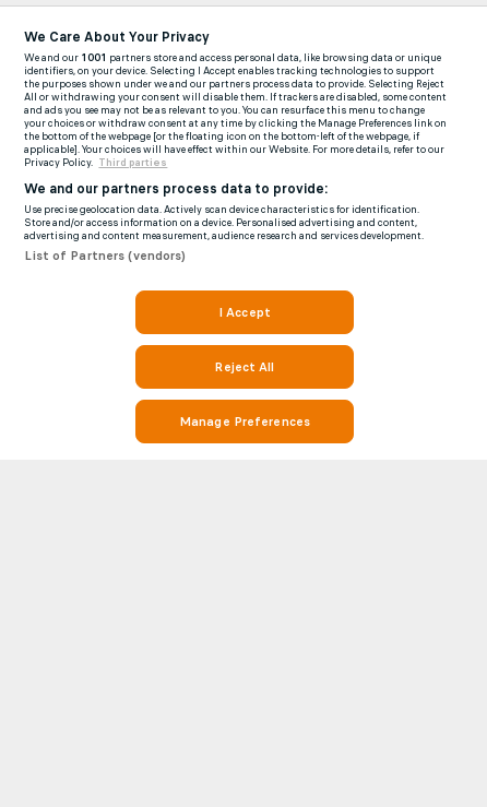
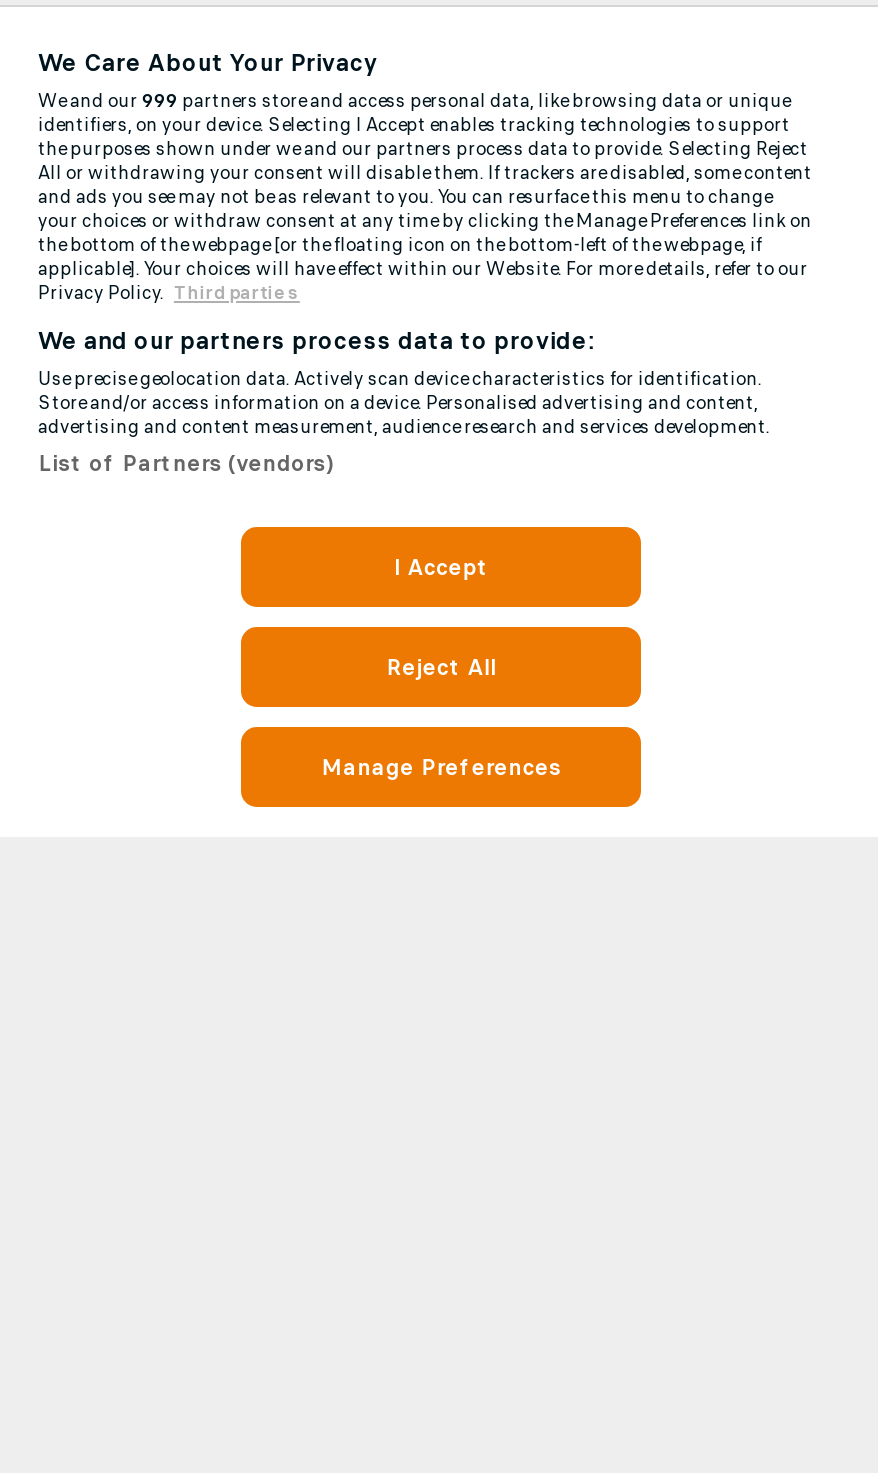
- We and our 1001 partners store and access personal data, like browsing data or unique
+ We and our 999 partners store and access personal data, like browsing data or unique
